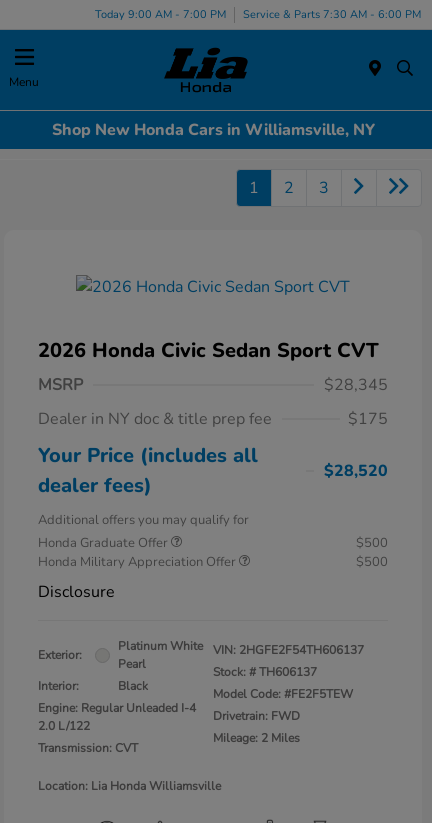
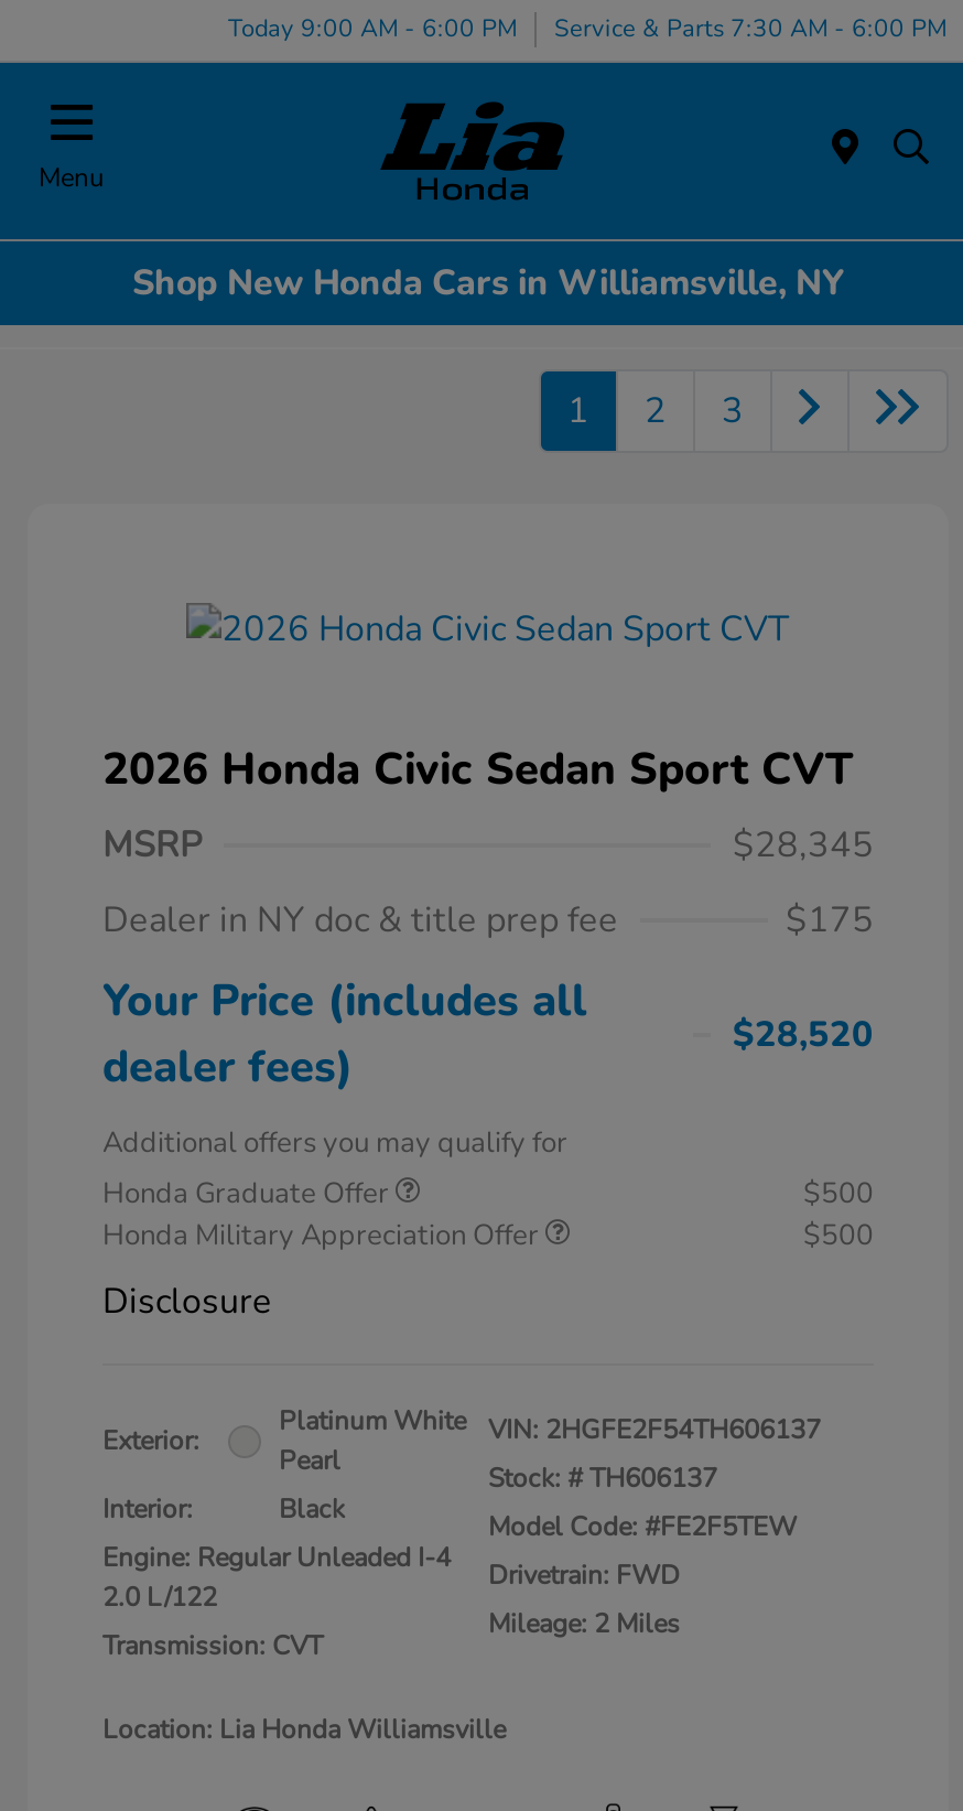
- Today 9:00 AM - 7:00 PM Service & Parts 7:30 AM - 6:00 PM
+ Today 9:00 AM - 6:00 PM Service & Parts 7:30 AM - 6:00 PM
